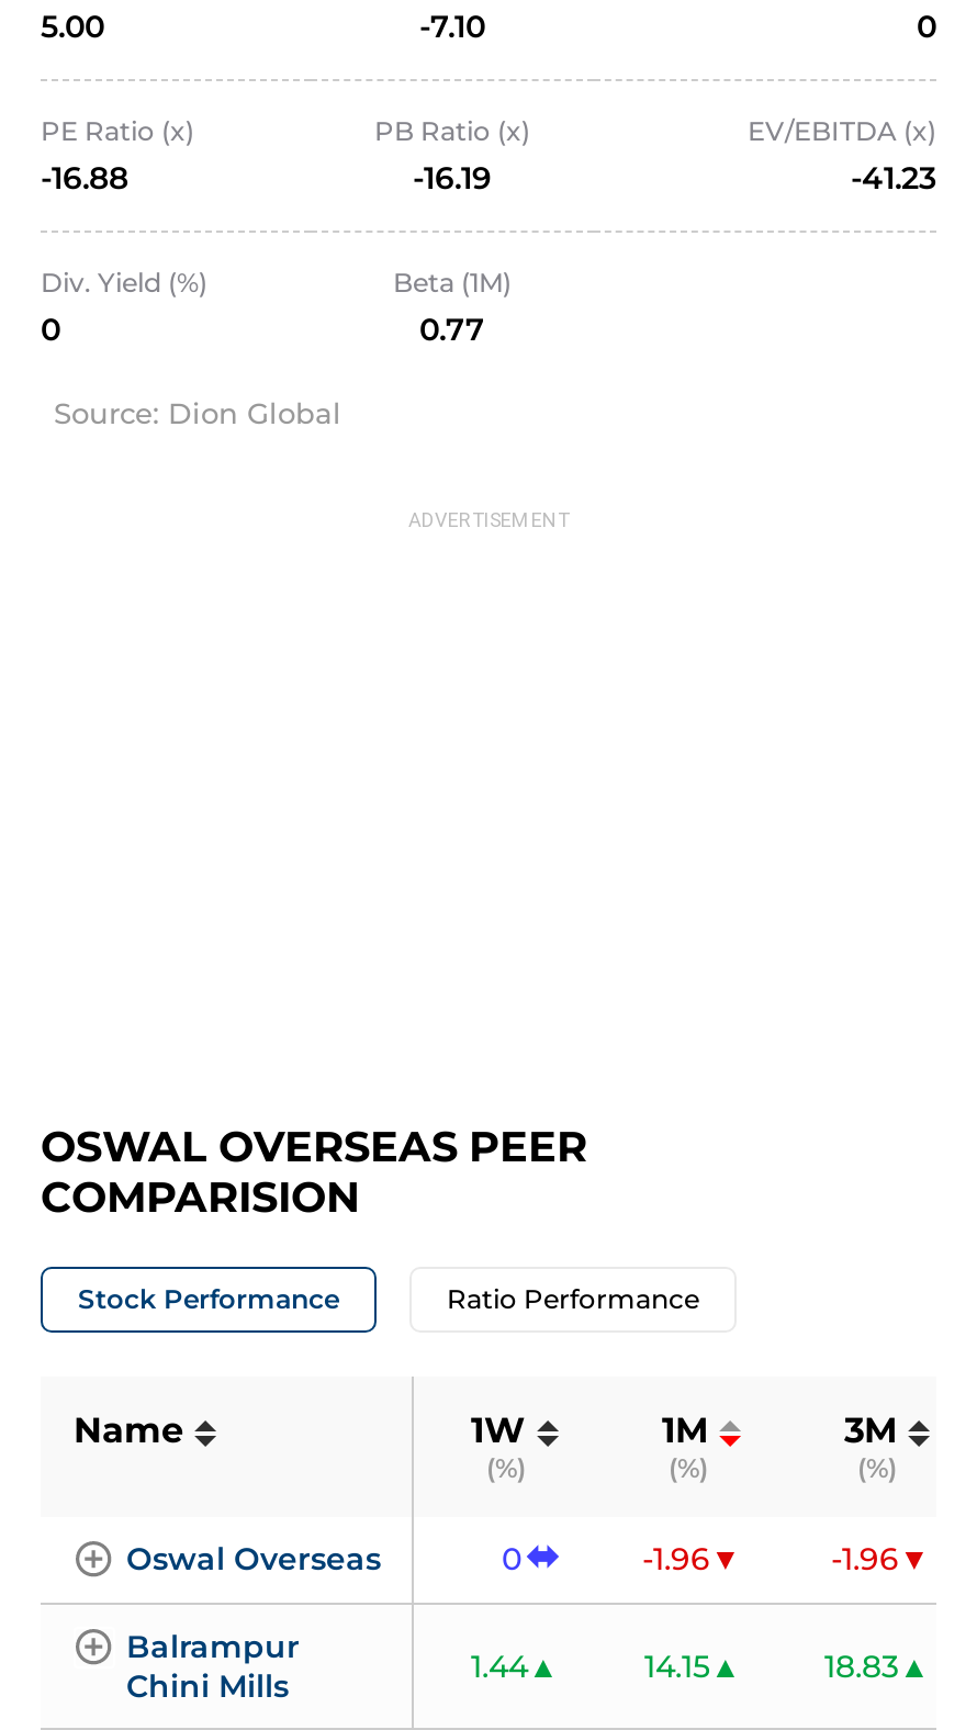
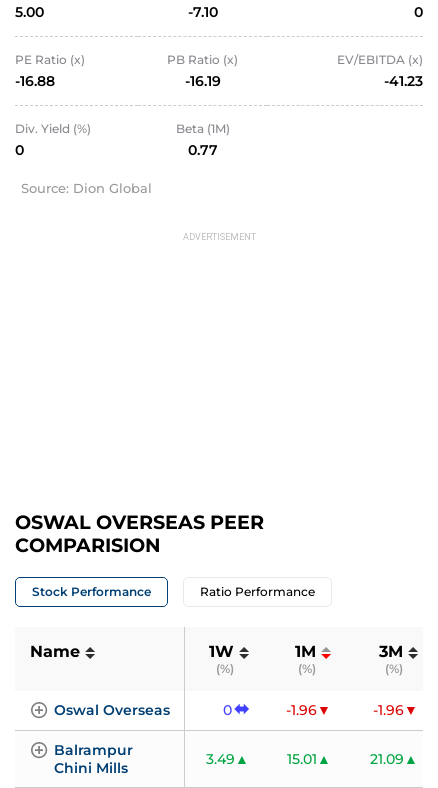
- 1.44
+ 3.49

- 14.15
+ 15.01

- 18.83
+ 21.09
